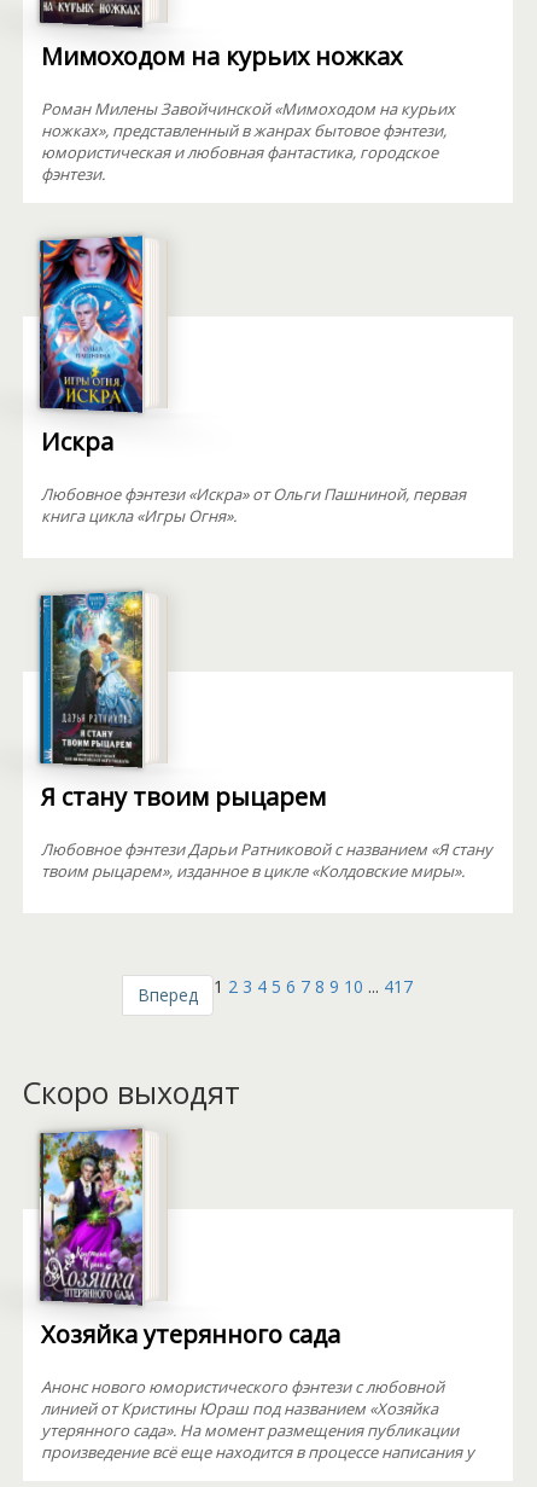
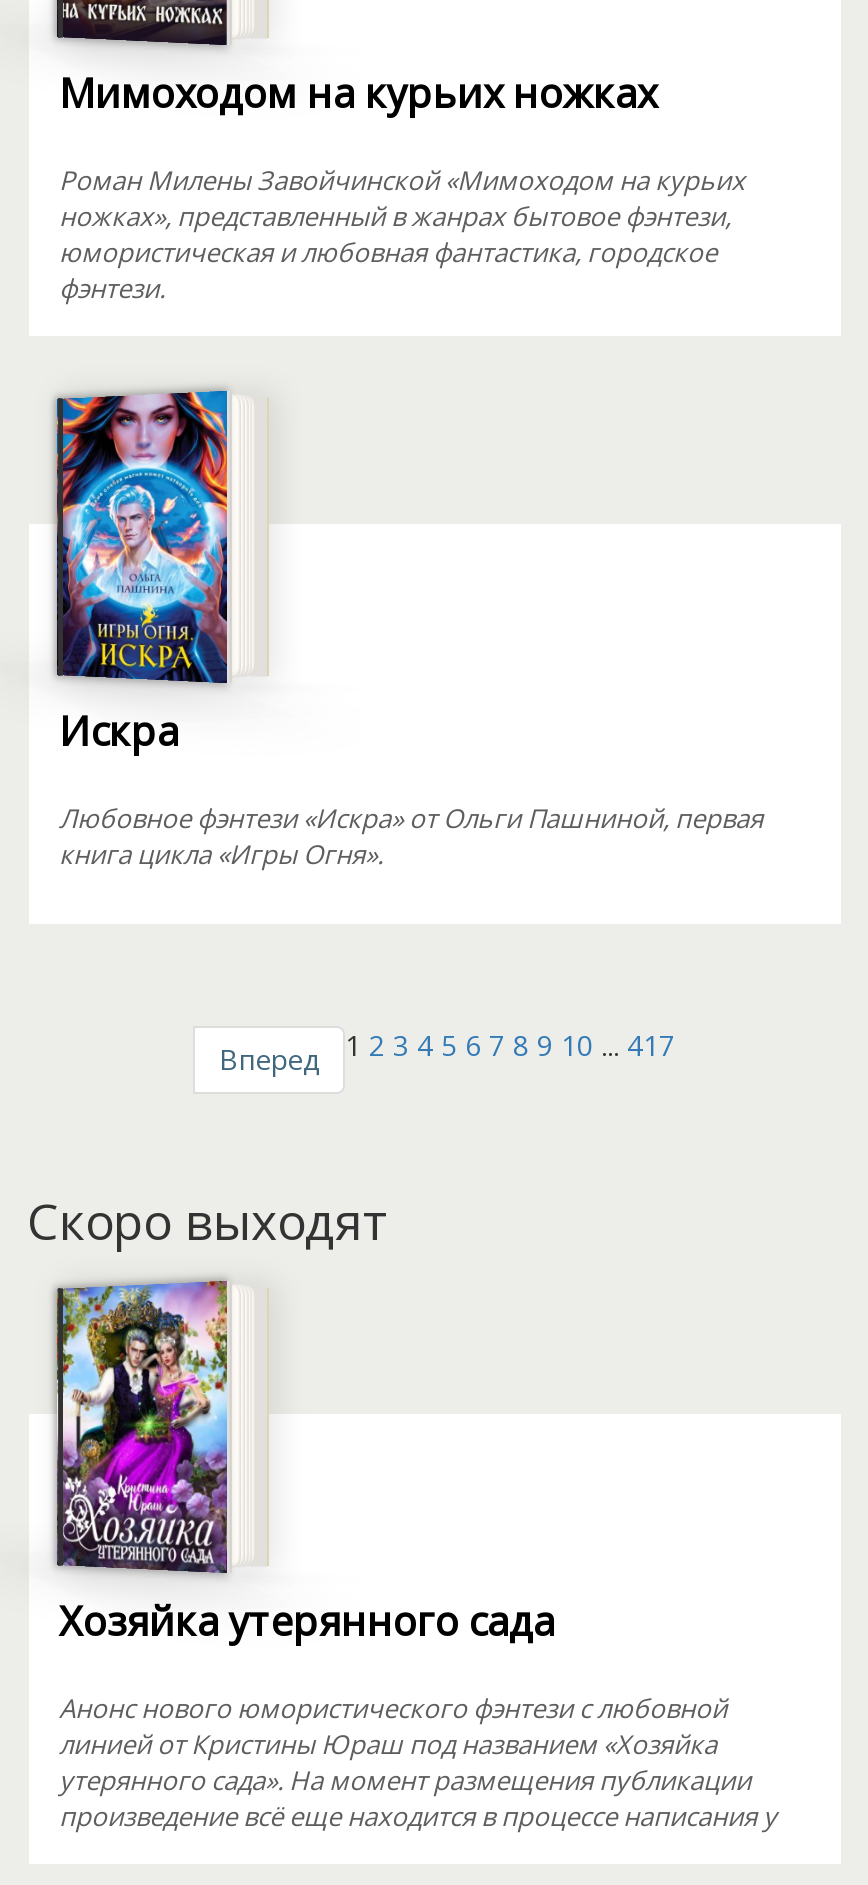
- [image]
- Я стану твоим рыцарем
- Любовное фэнтези Дарьи Ратниковой с названием «Я стану
- твоим рыцарем», изданное в цикле «Колдовские миры».
